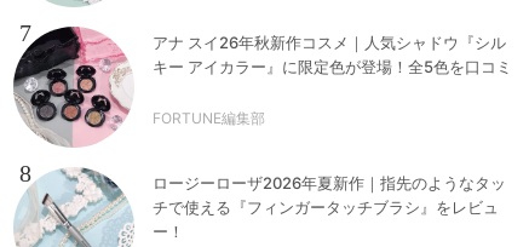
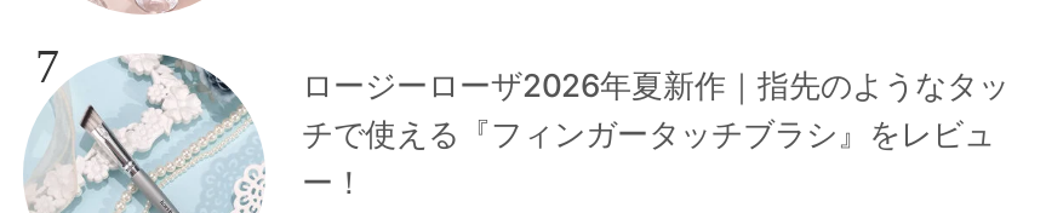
- [image]
- アナ スイ26年秋新作コスメ｜人気シャドウ『シル
- キー アイカラー』に限定色が登場！全5色を口コミ
- FORTUNE編集部
- 8
